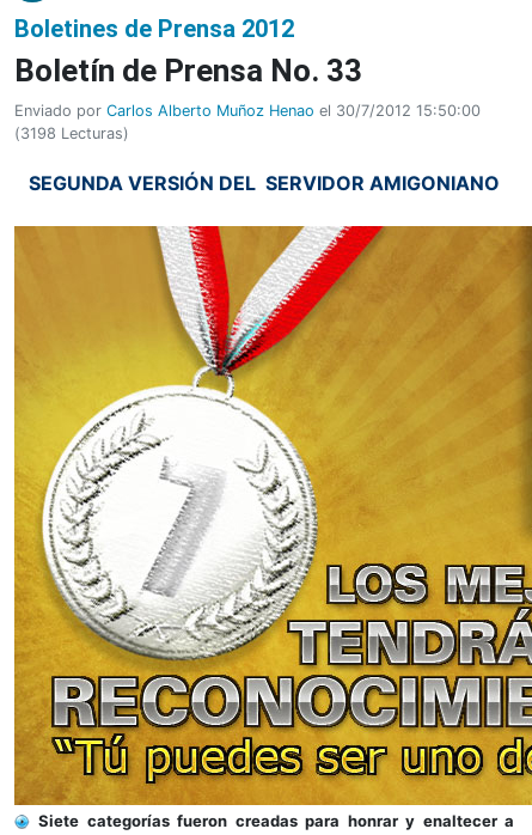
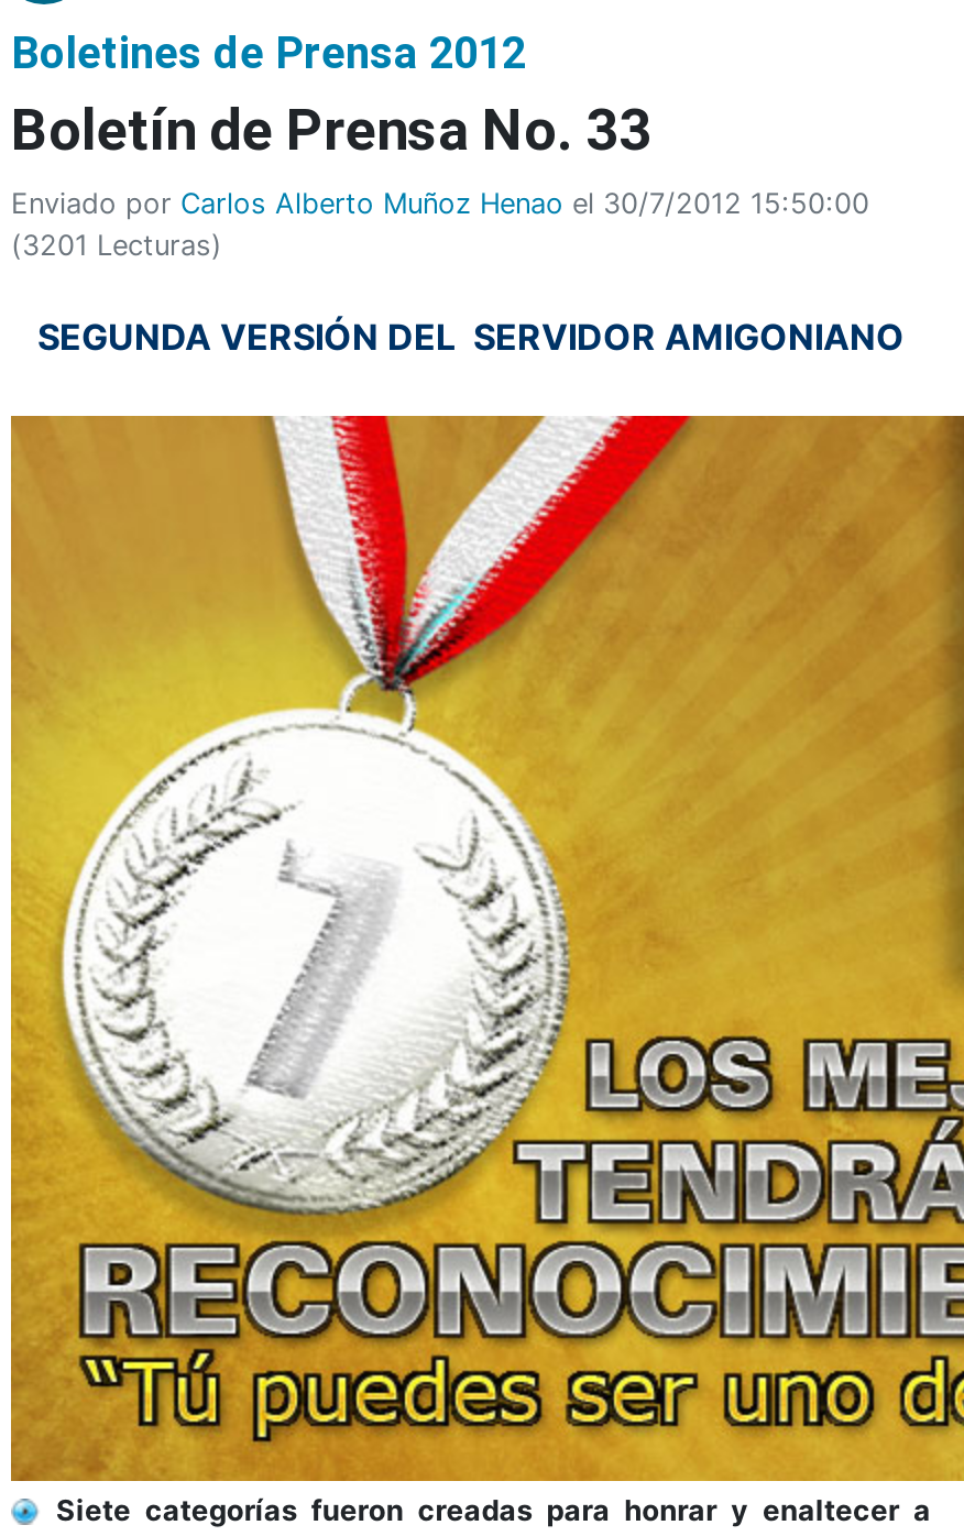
- (3198 Lecturas)
+ (3201 Lecturas)
